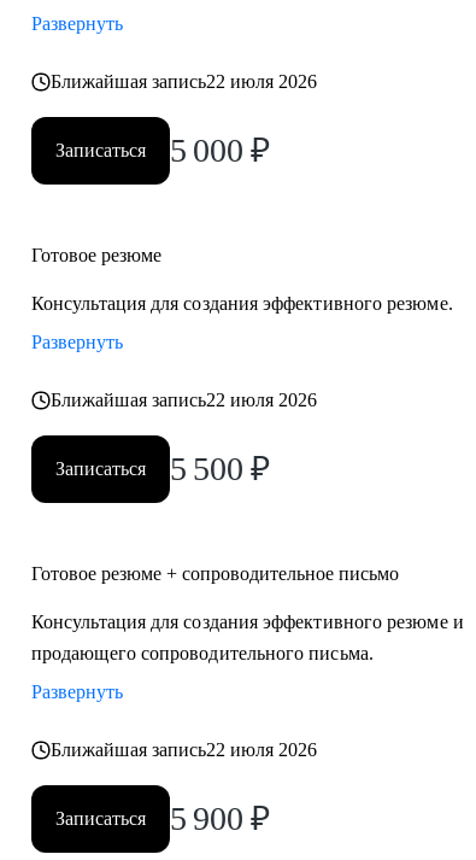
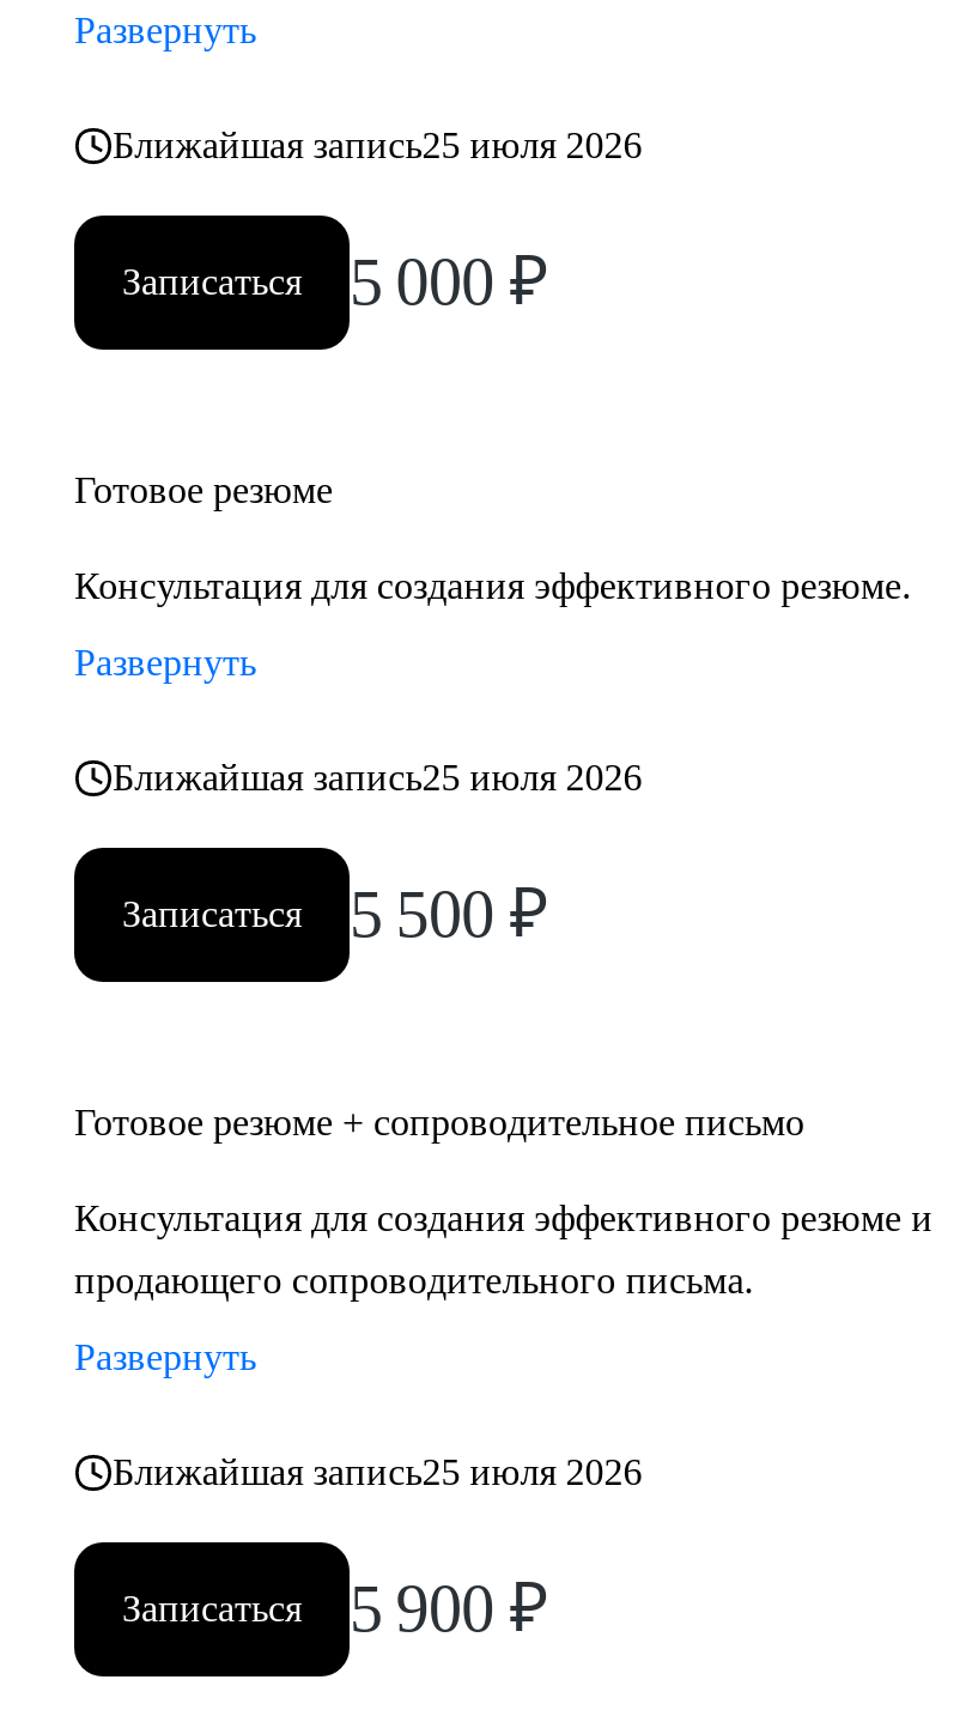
- Ближайшая запись22 июля 2026
+ Ближайшая запись25 июля 2026

- Ближайшая запись22 июля 2026
+ Ближайшая запись25 июля 2026

- Ближайшая запись22 июля 2026
+ Ближайшая запись25 июля 2026
